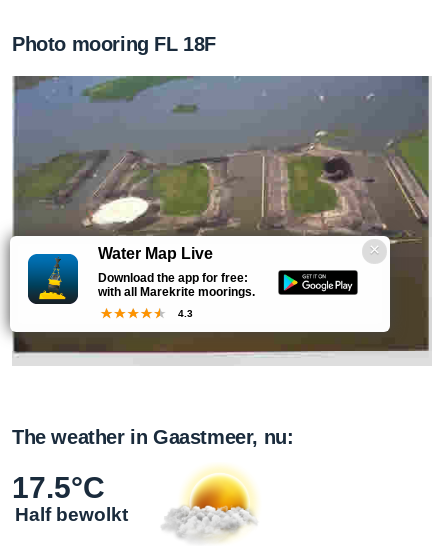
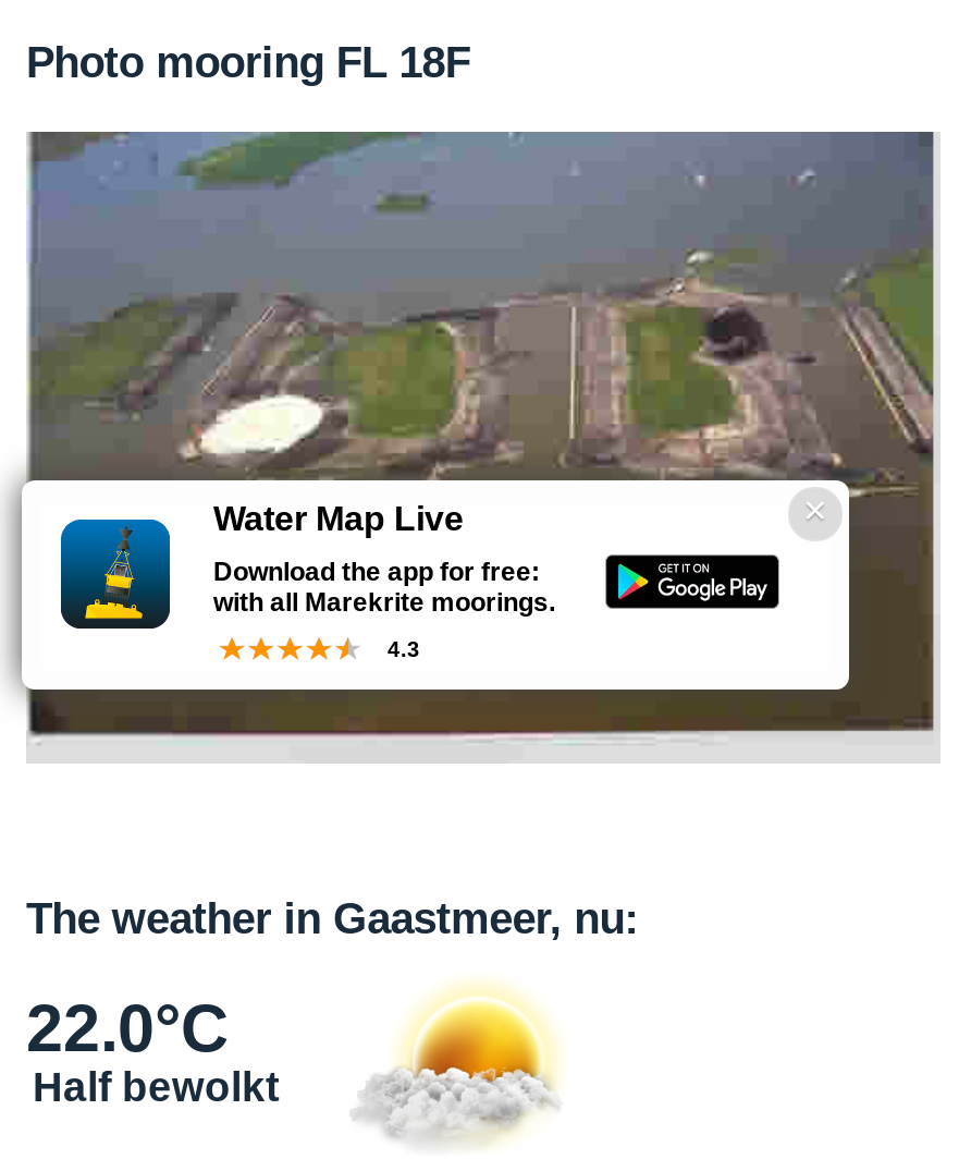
- 17.5°C
+ 22.0°C
